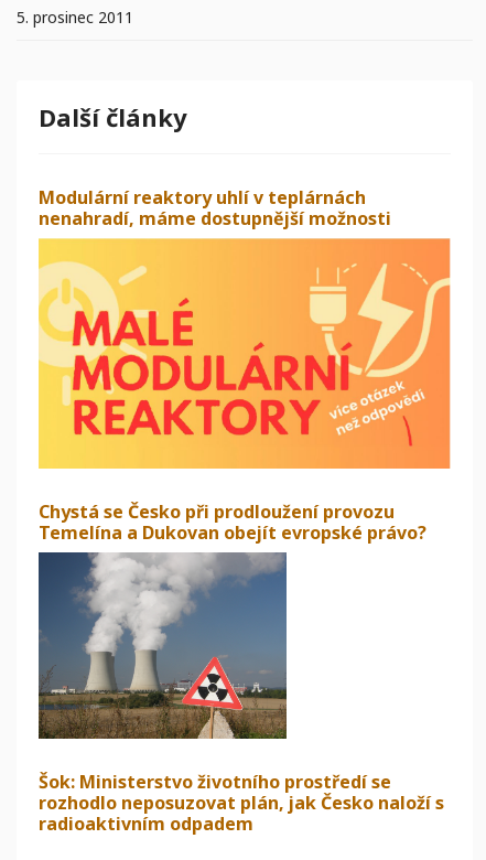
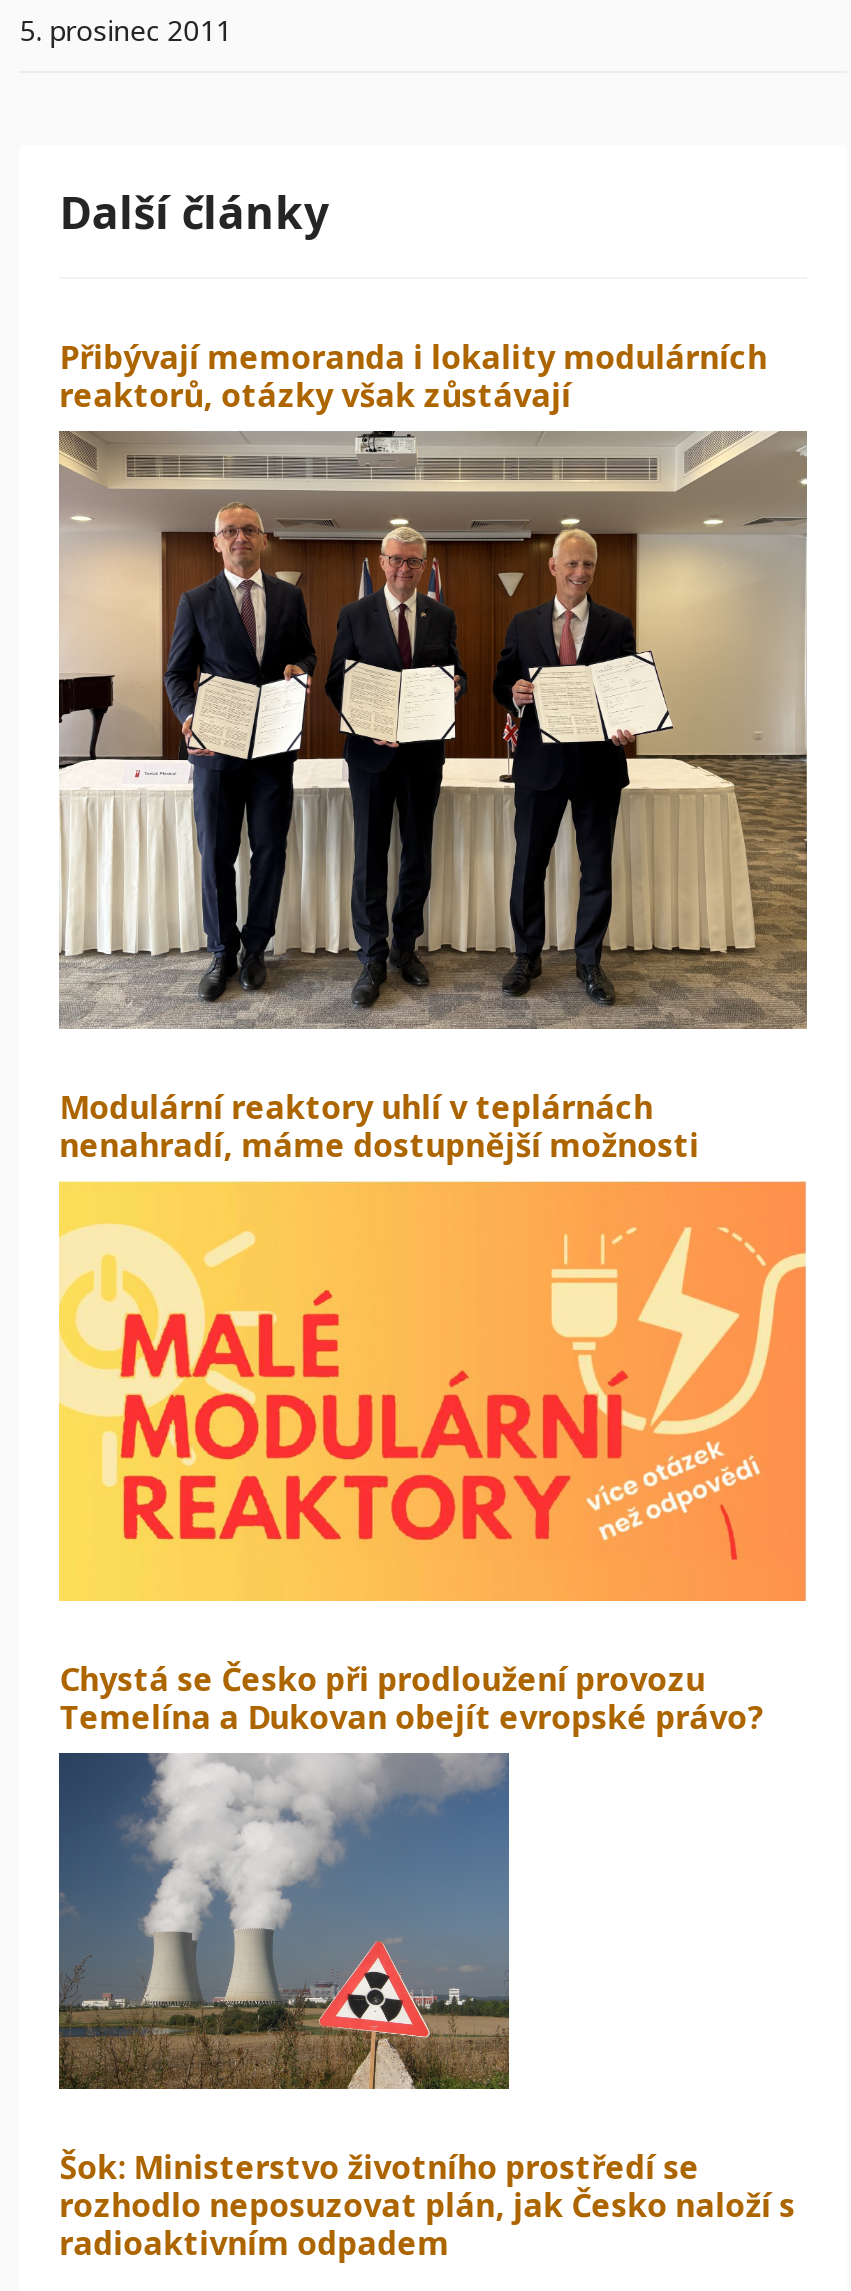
+ [image]

+ Přibývají memoranda i lokality modulárních
+ reaktorů, otázky však zůstávají
